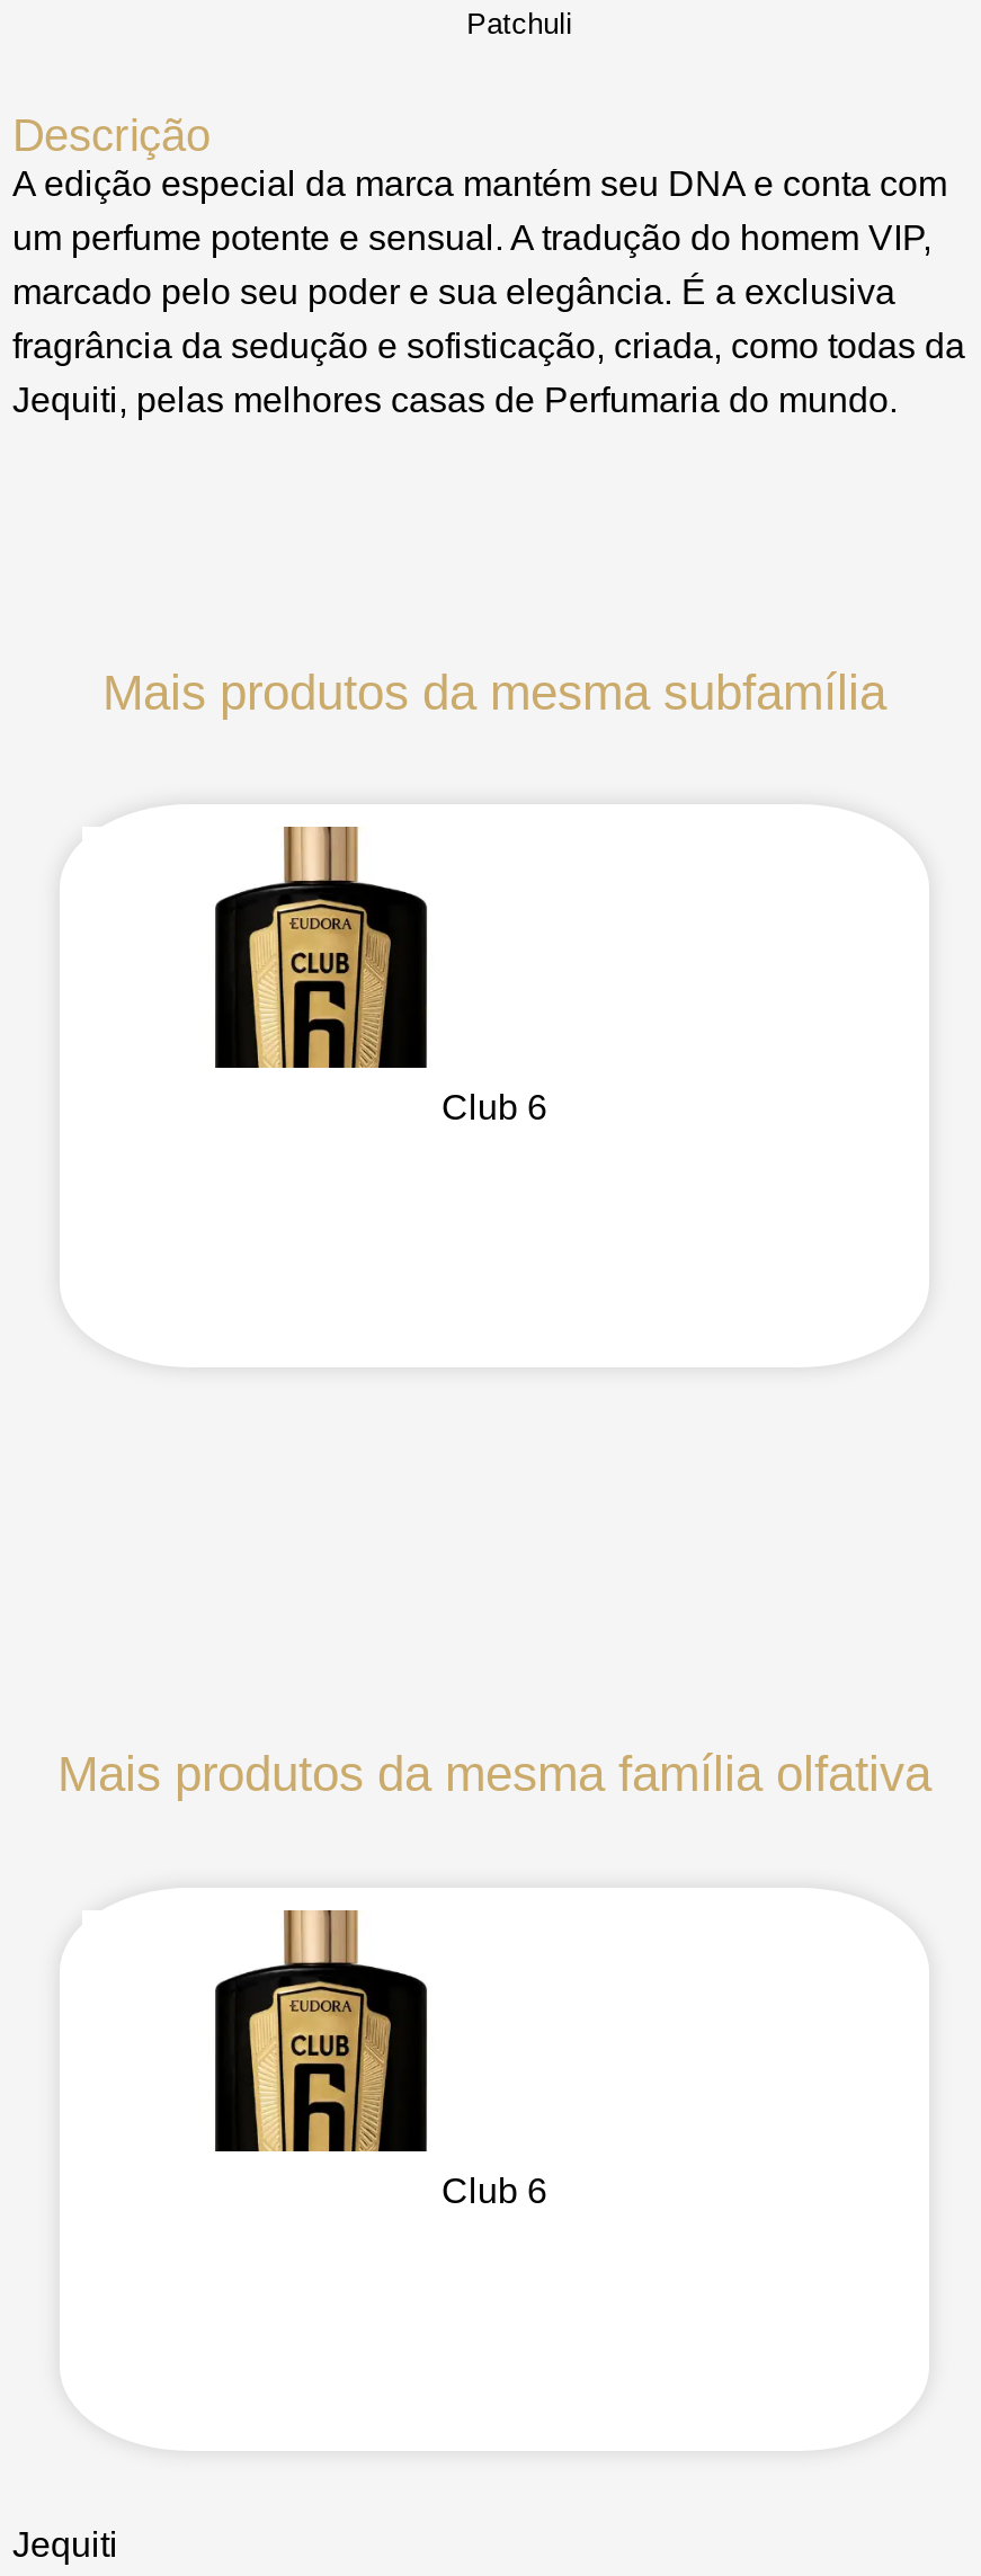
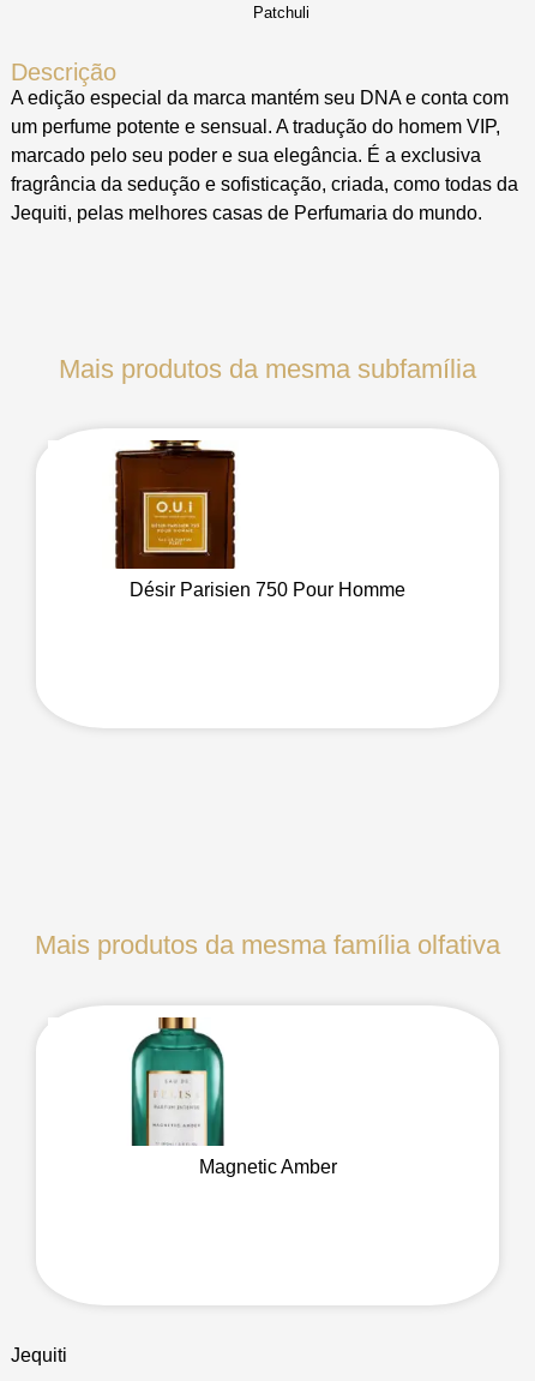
- [image]
- Club 6
+ [image]
+ Désir Parisien 750 Pour Homme

- [image]
- Club 6
+ [image]
+ Magnetic Amber
